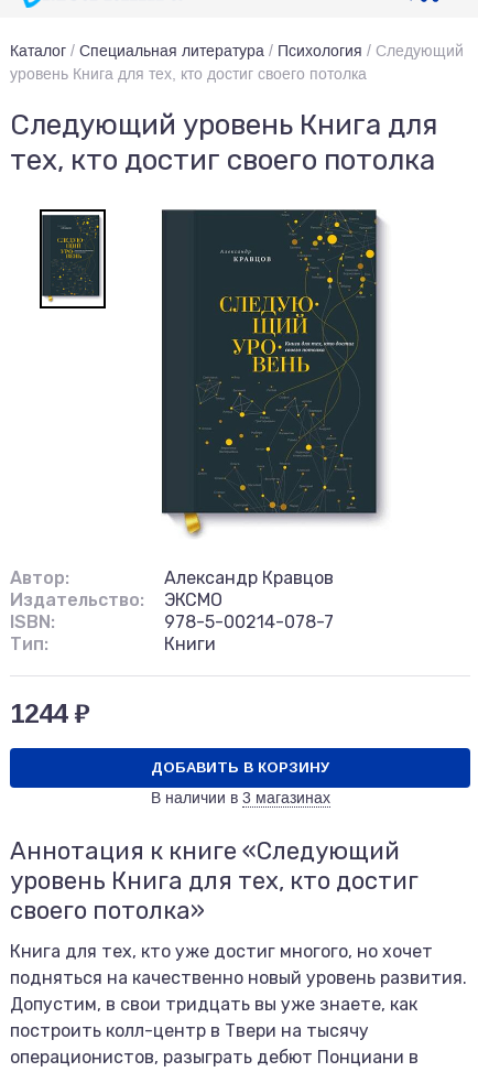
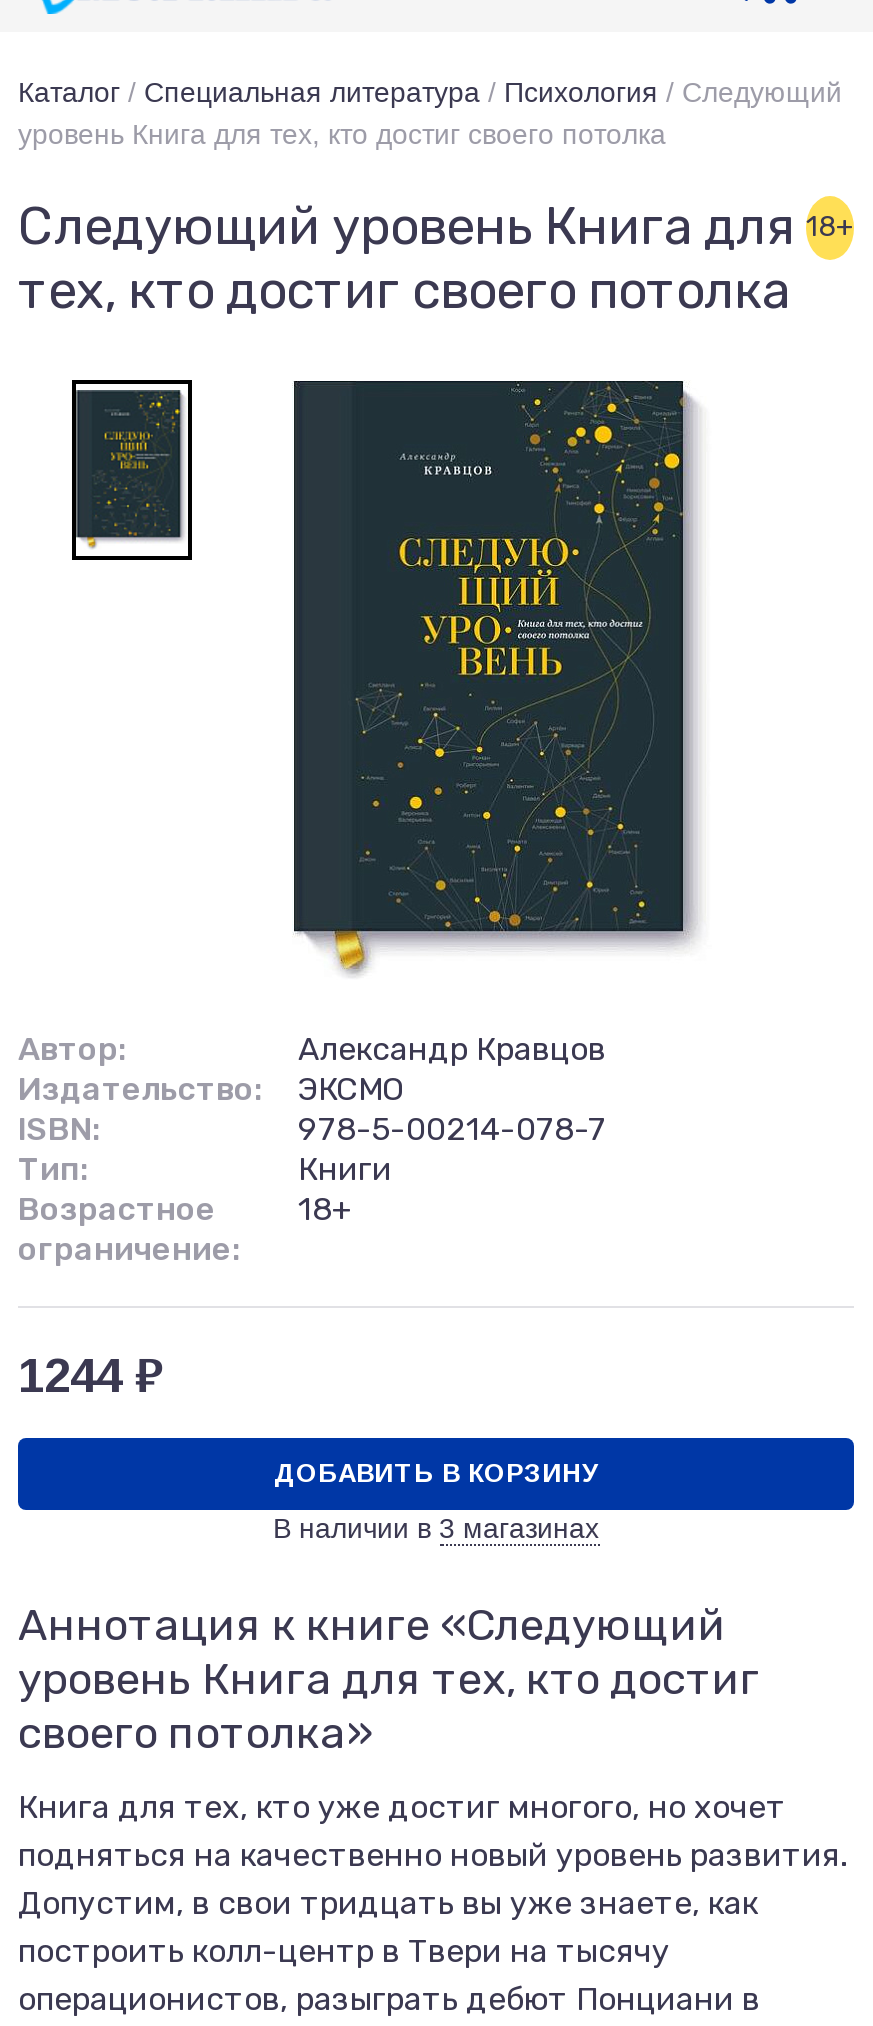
+ 18+

+ Возрастное
+ ограничение:

+ 18+
